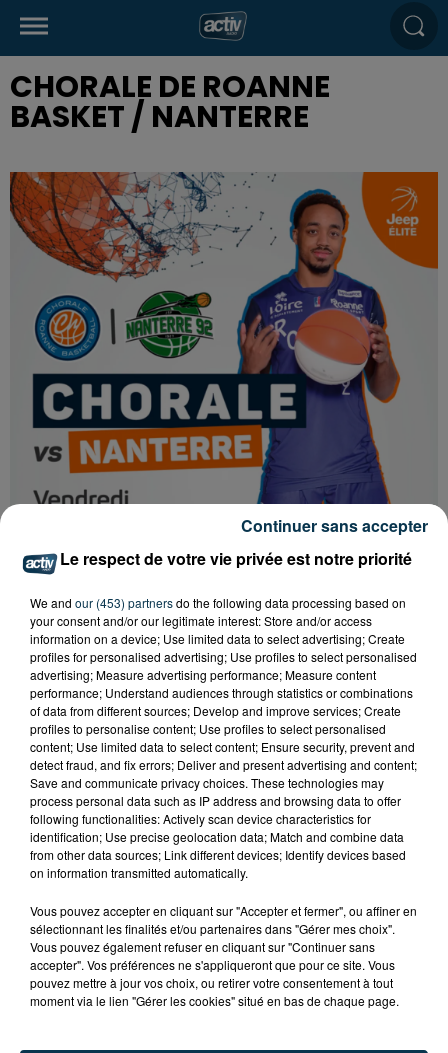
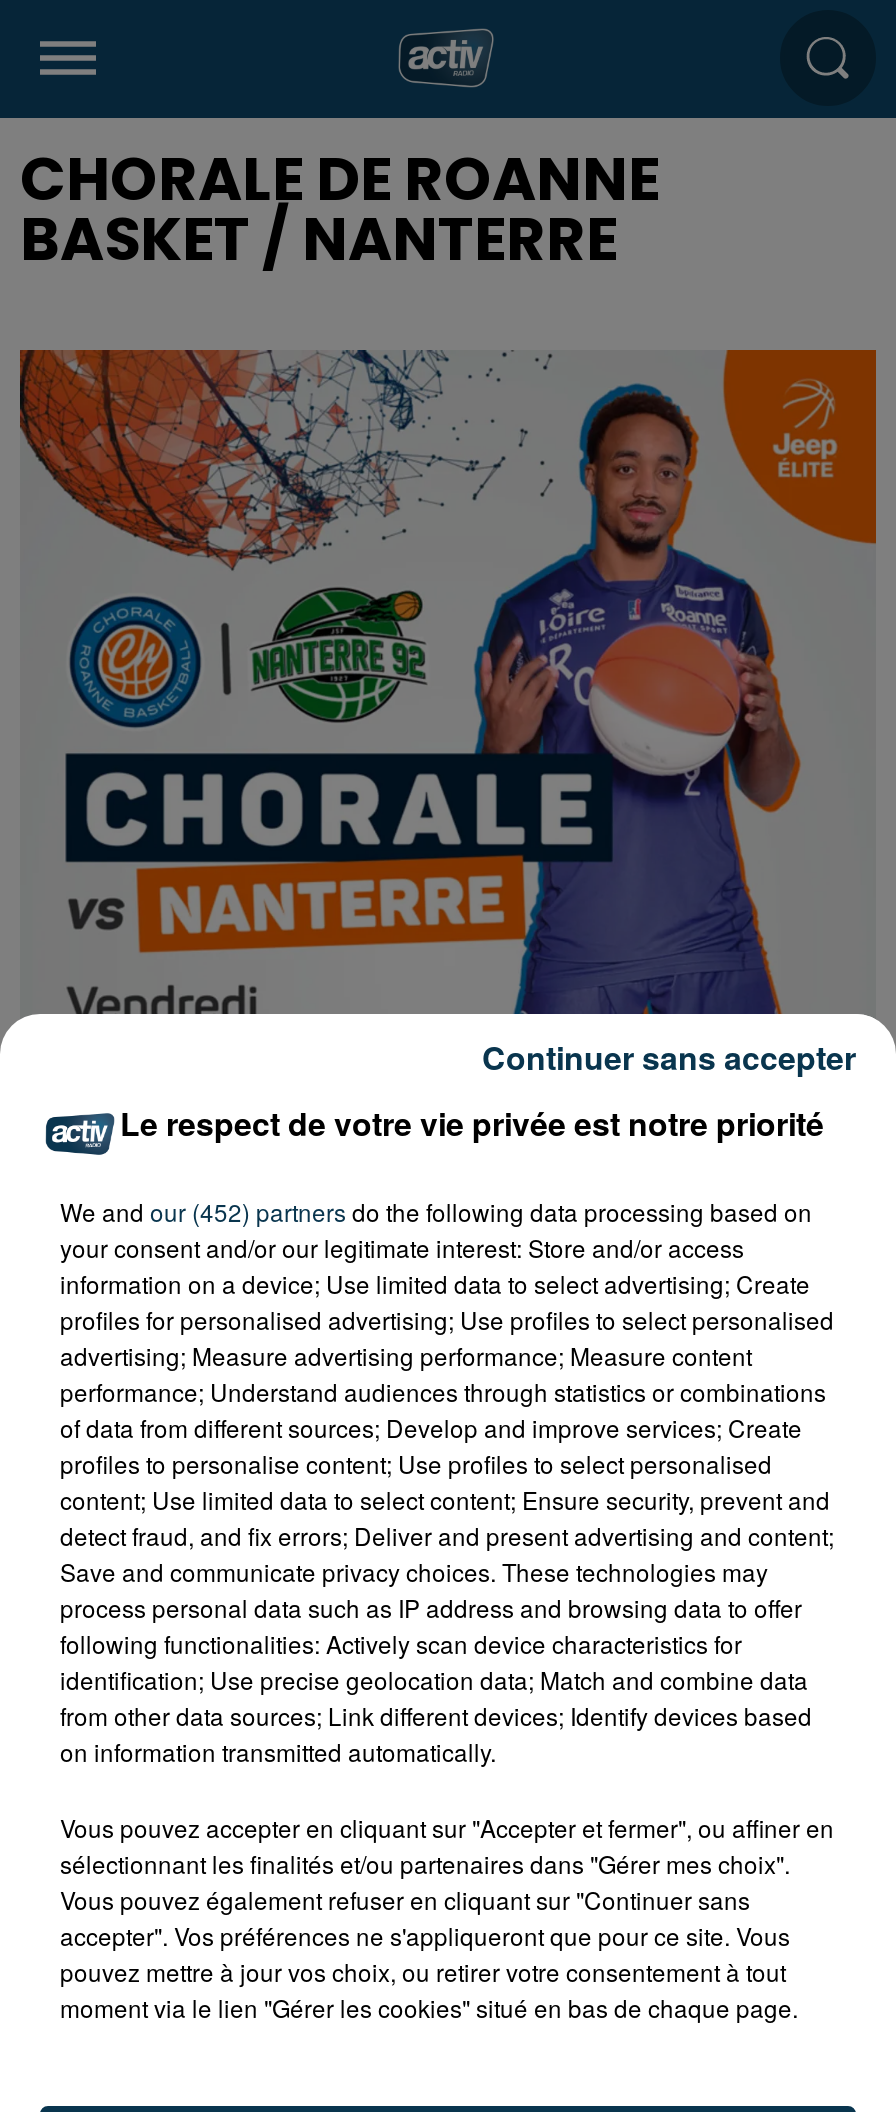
- We and our (453) partners do the following data processing based on
+ We and our (452) partners do the following data processing based on
